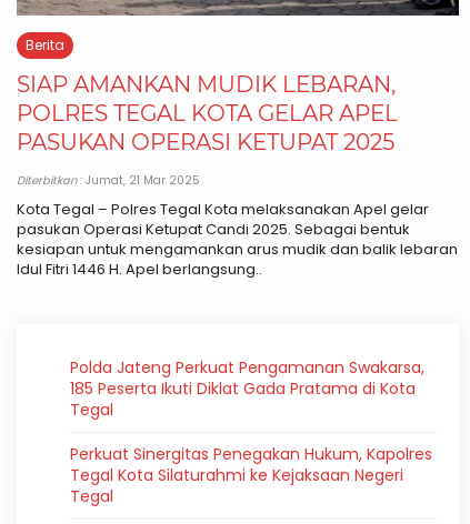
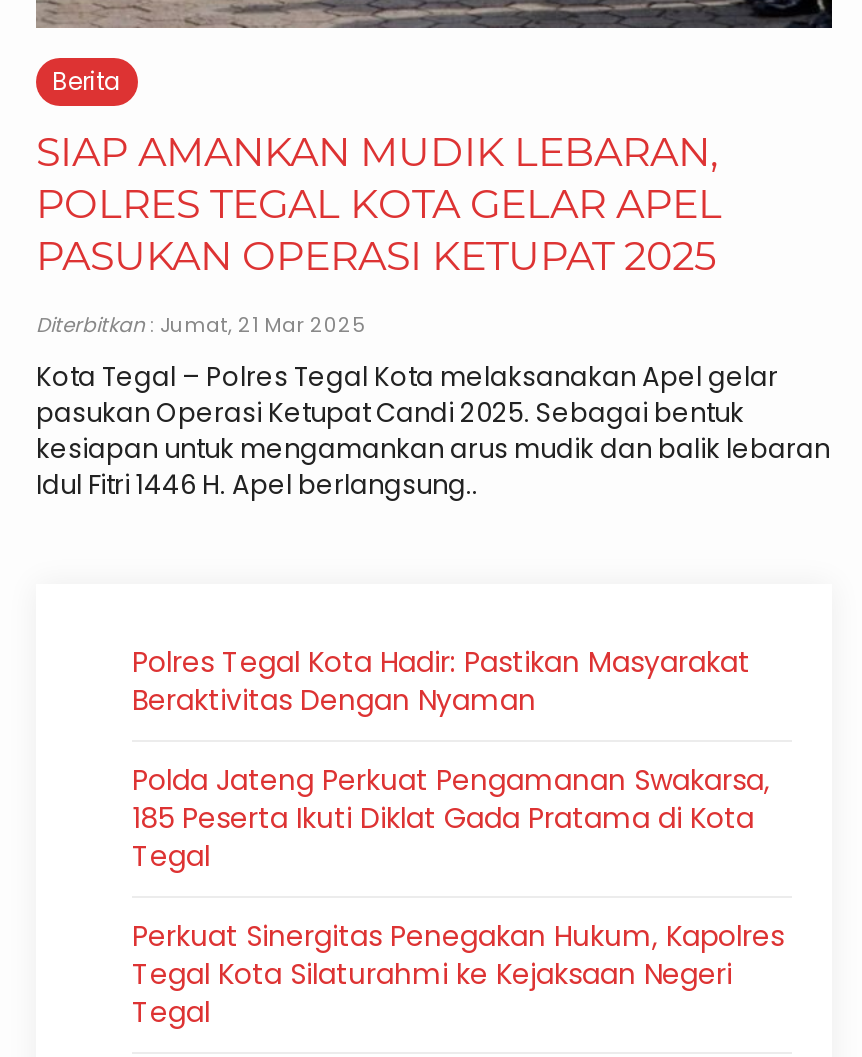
+ Polres Tegal Kota Hadir: Pastikan Masyarakat
+ Beraktivitas Dengan Nyaman
